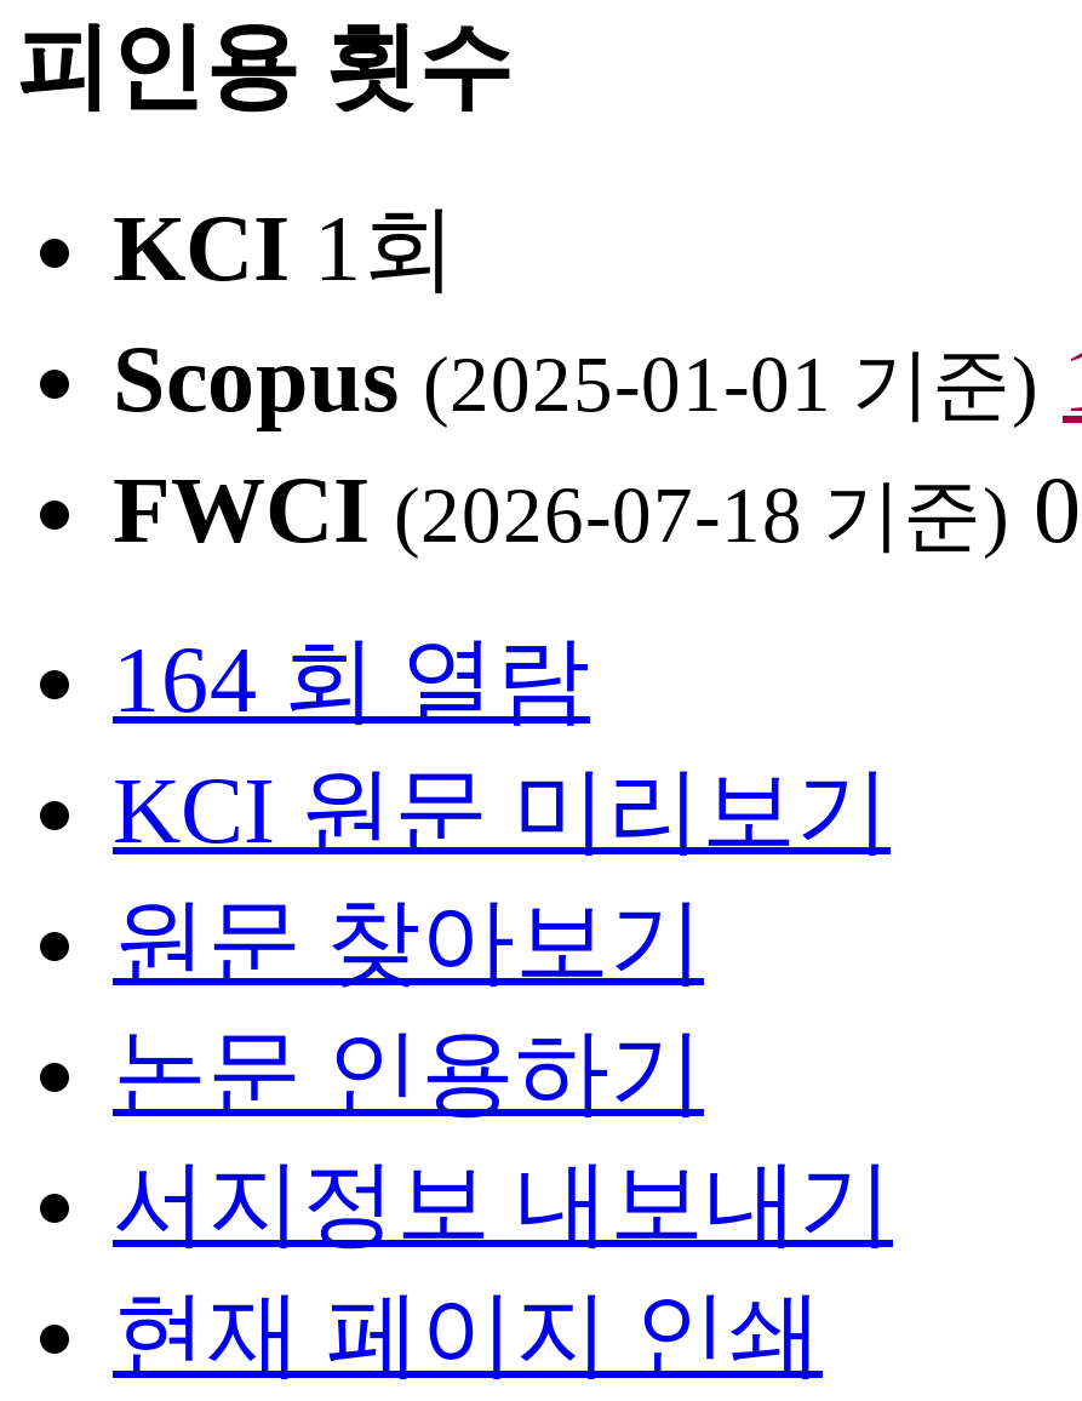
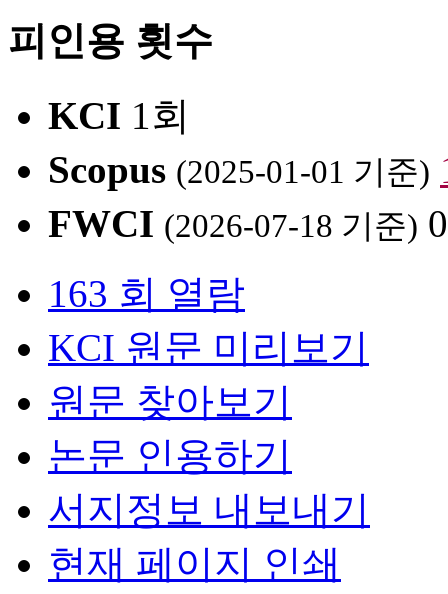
- 164 회 열람
+ 163 회 열람
